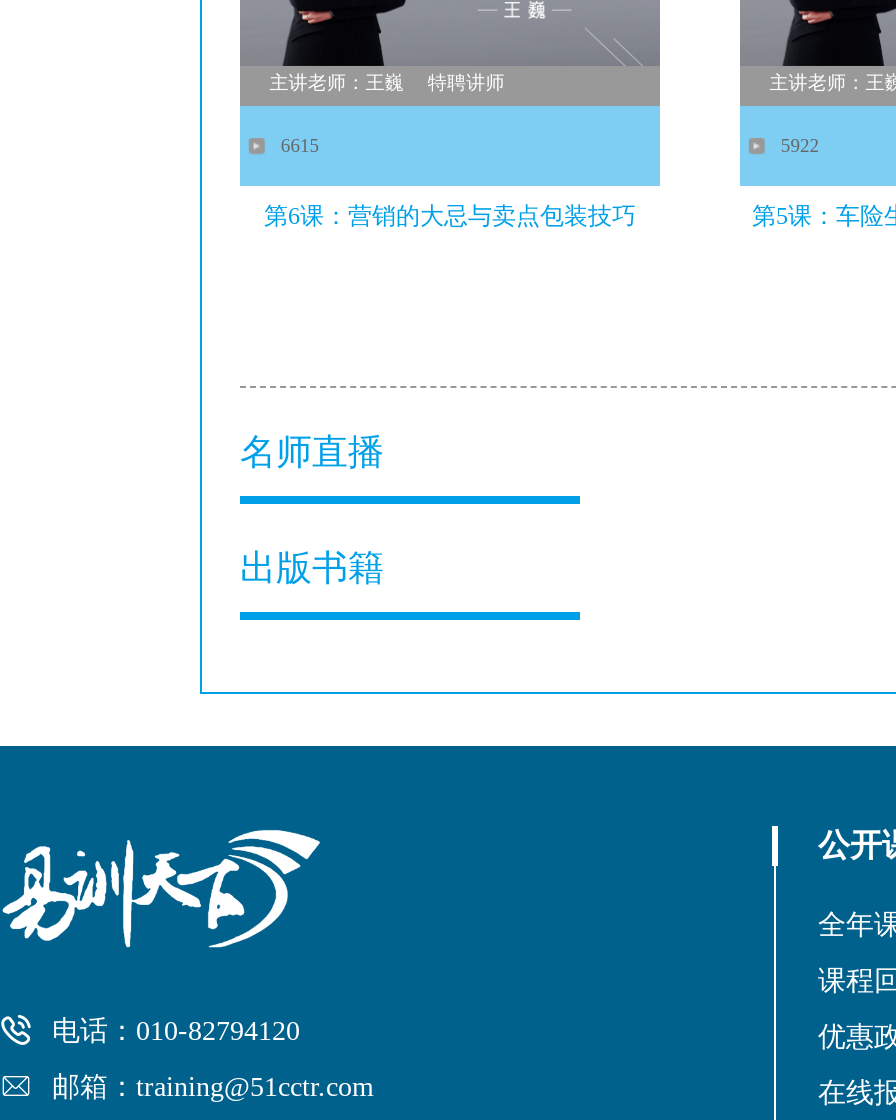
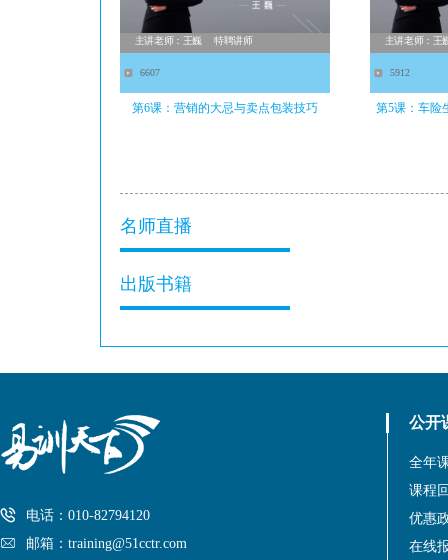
- 6615
+ 6607

- 5922
+ 5912
